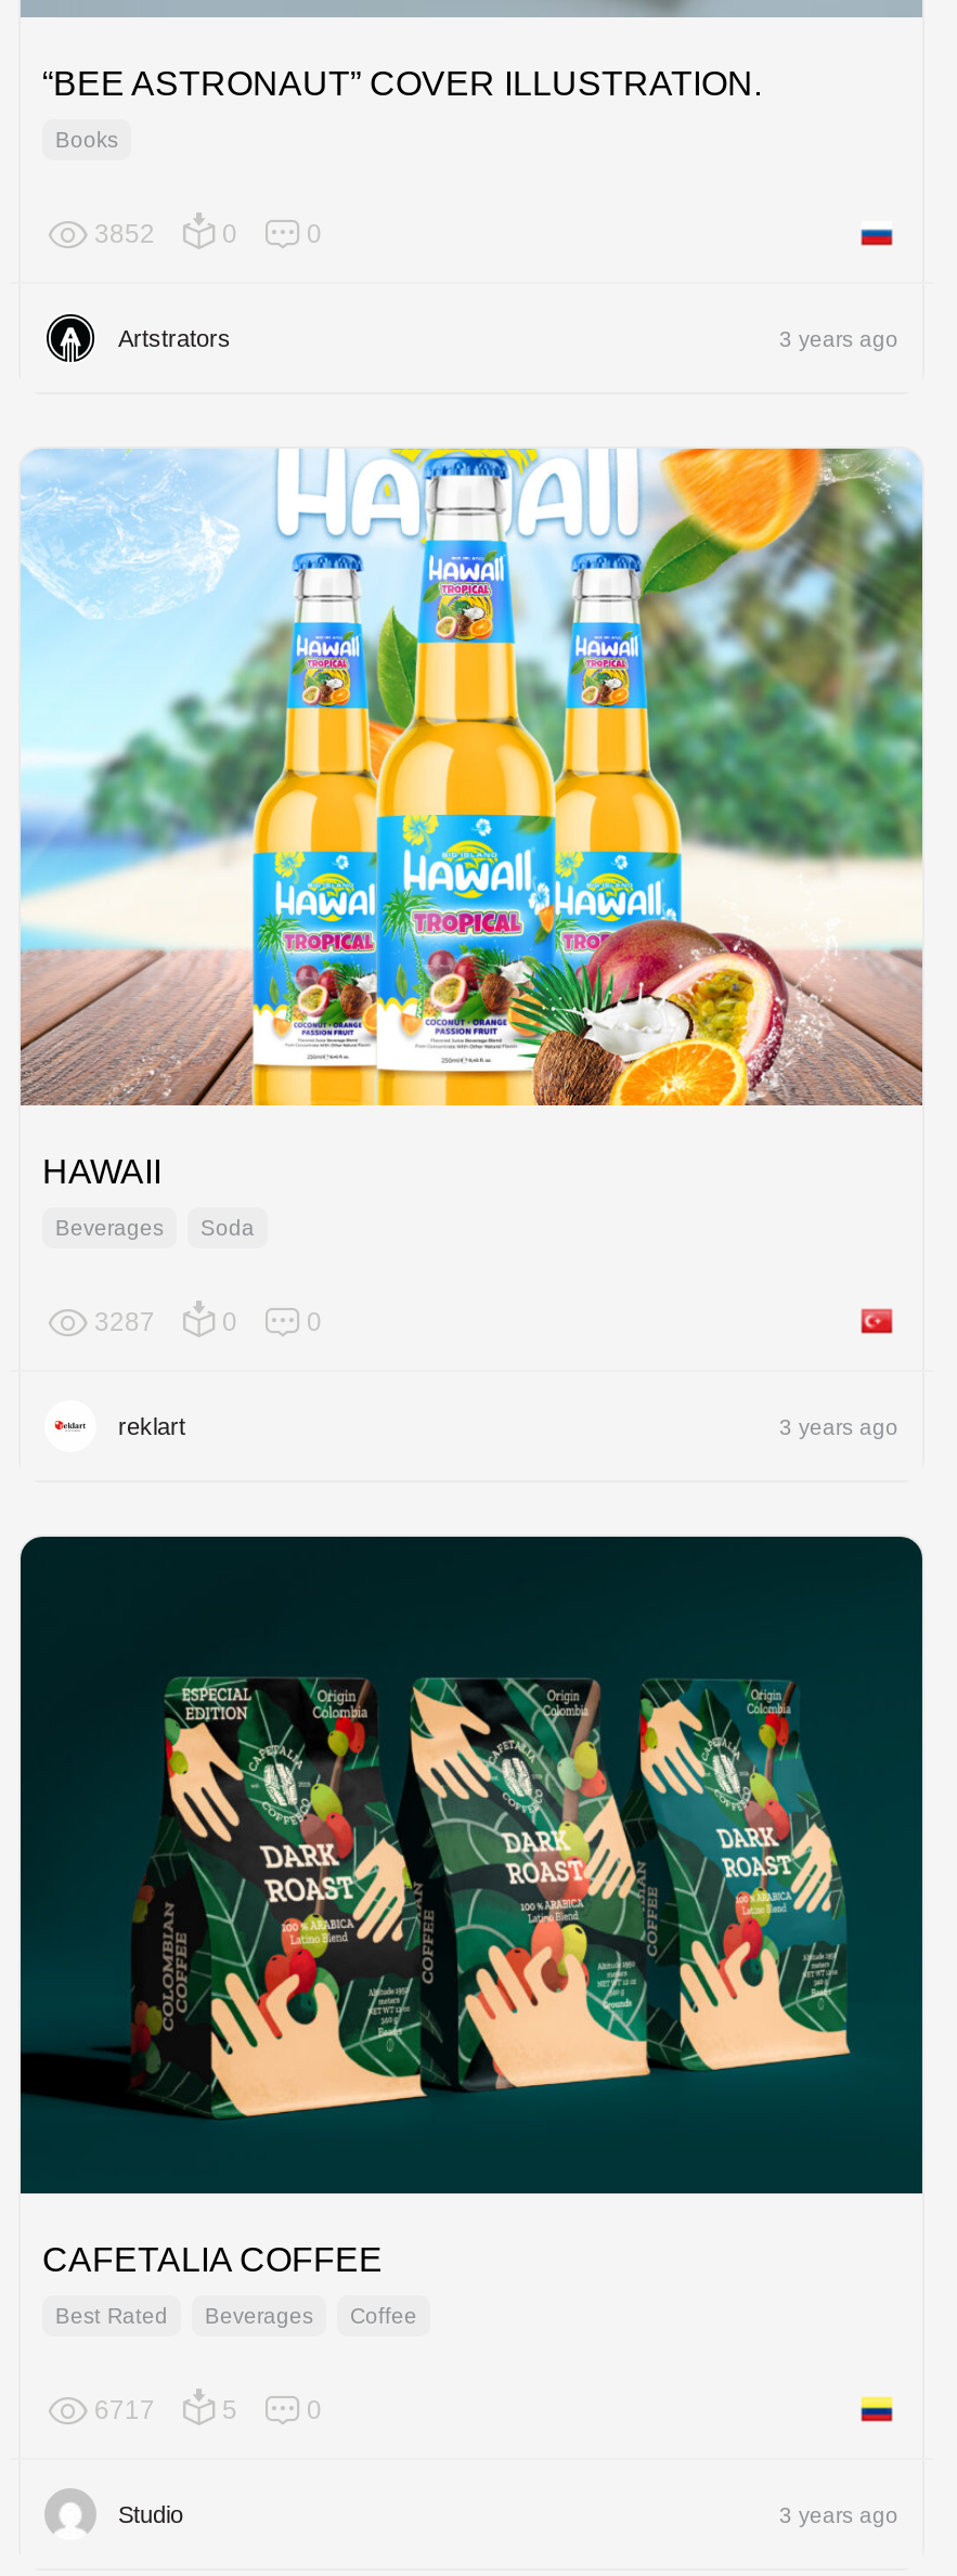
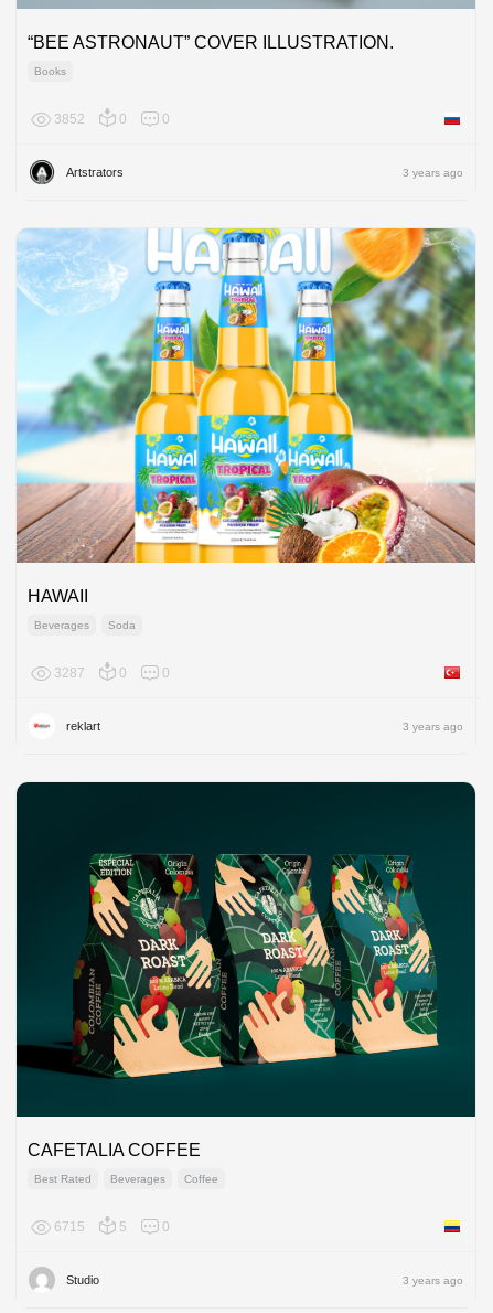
- 6717
+ 6715
